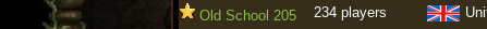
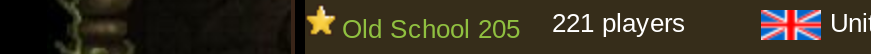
- Old School 205 234 players
+ Old School 205 221 players
